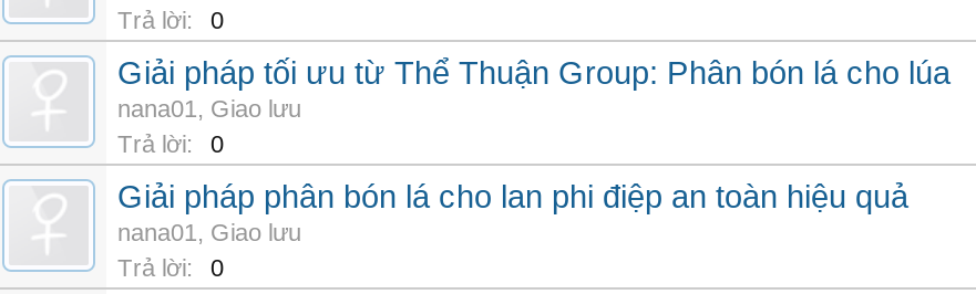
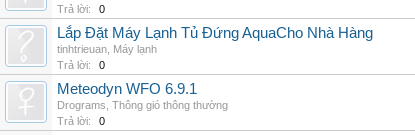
- Giải pháp tối ưu từ Thể Thuận Group: Phân bón lá cho lúa
- nana01, Giao lưu
+ Lắp Đặt Máy Lạnh Tủ Đứng AquaCho Nhà Hàng
+ tinhtrieuan, Máy lạnh

- Giải pháp phân bón lá cho lan phi điệp an toàn hiệu quả
- nana01, Giao lưu
+ Meteodyn WFO 6.9.1
+ Drograms, Thông gió thông thường
